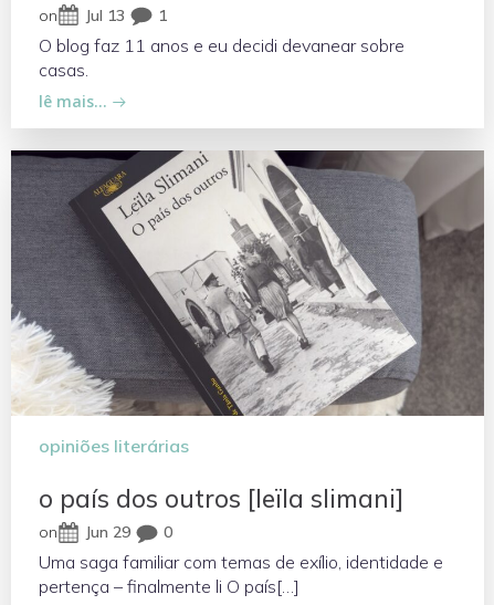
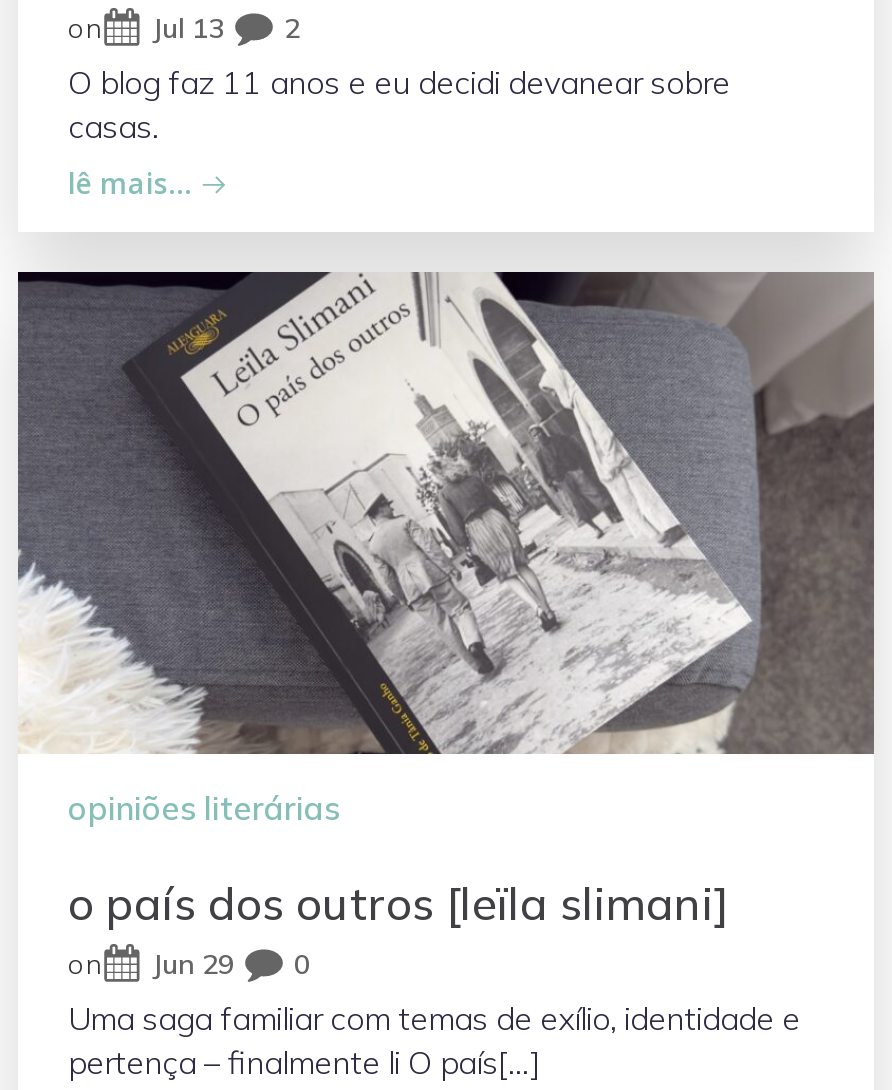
- on Jul 13 1
+ on Jul 13 2
